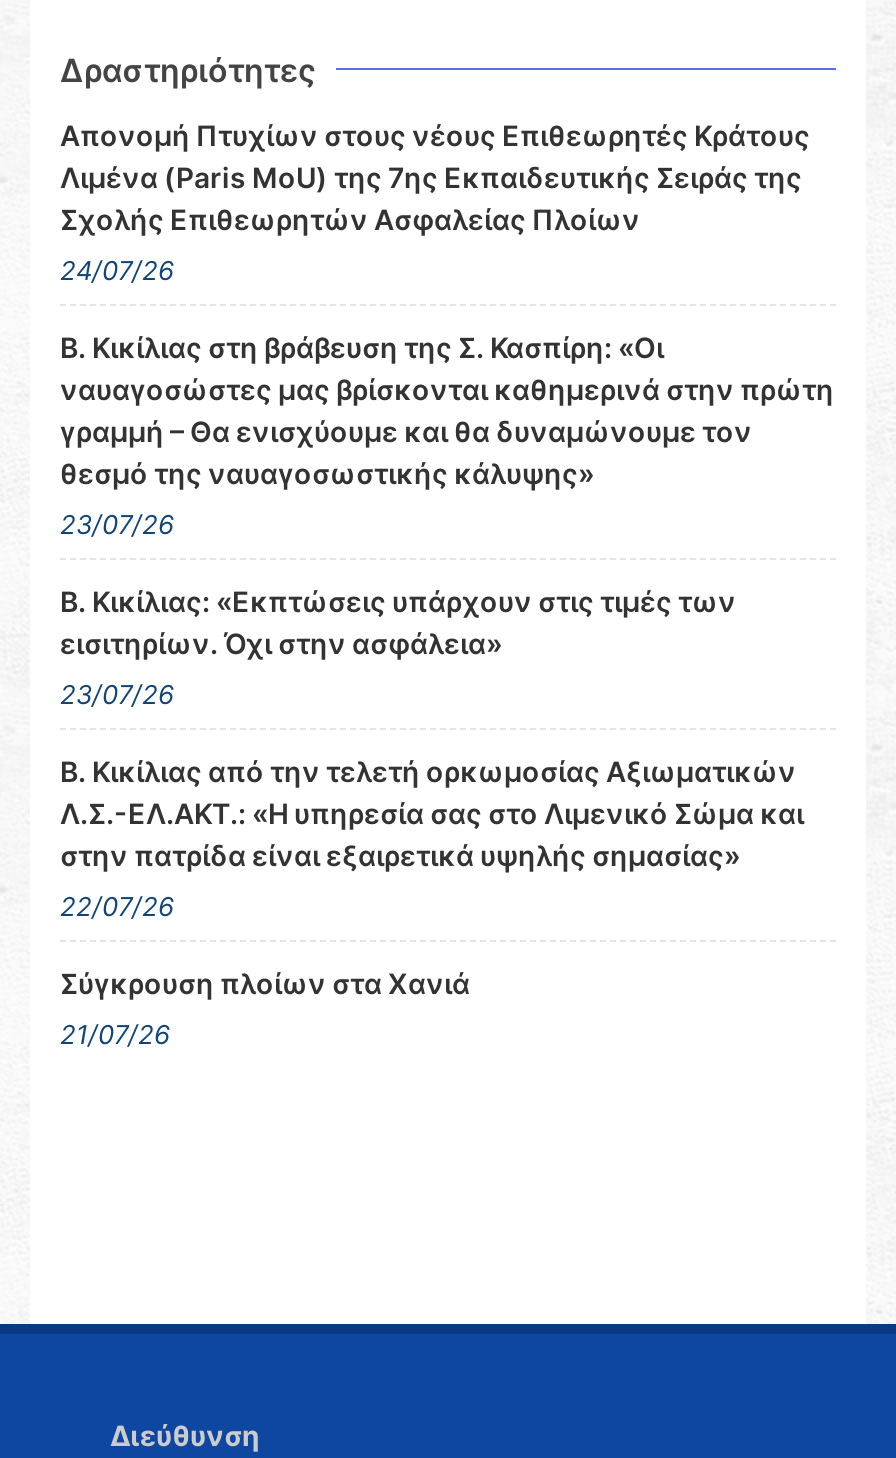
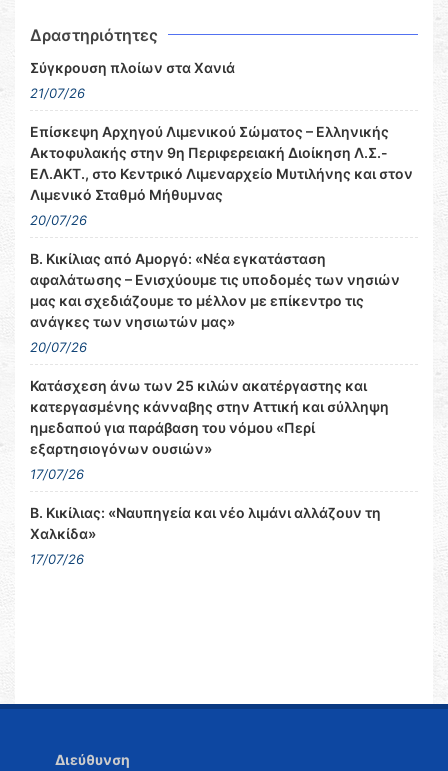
- Απονομή Πτυχίων στους νέους Επιθεωρητές Κράτους
- Λιμένα (Paris MoU) της 7ης Εκπαιδευτικής Σειράς της
- Σχολής Επιθεωρητών Ασφαλείας Πλοίων
- 24/07/26
- Β. Κικίλιας στη βράβευση της Σ. Κασπίρη: «Οι
- ναυαγοσώστες μας βρίσκονται καθημερινά στην πρώτη
- γραμμή – Θα ενισχύουμε και θα δυναμώνουμε τον
- θεσμό της ναυαγοσωστικής κάλυψης»
- 23/07/26
- Β. Κικίλιας: «Εκπτώσεις υπάρχουν στις τιμές των
- εισιτηρίων. Όχι στην ασφάλεια»
- 23/07/26
- Β. Κικίλιας από την τελετή ορκωμοσίας Αξιωματικών
- Λ.Σ.-ΕΛ.ΑΚΤ.: «Η υπηρεσία σας στο Λιμενικό Σώμα και
- στην πατρίδα είναι εξαιρετικά υψηλής σημασίας»
- 22/07/26

moved up: Σύγκρουση πλοίων στα Χανιά | 21/07/26

+ Επίσκεψη Αρχηγού Λιμενικού Σώματος – Ελληνικής
+ Ακτοφυλακής στην 9η Περιφερειακή Διοίκηση Λ.Σ.-
+ ΕΛ.ΑΚΤ., στο Κεντρικό Λιμεναρχείο Μυτιλήνης και στον
+ Λιμενικό Σταθμό Μήθυμνας
+ 20/07/26
+ Β. Κικίλιας από Αμοργό: «Νέα εγκατάσταση
+ αφαλάτωσης – Ενισχύουμε τις υποδομές των νησιών
+ μας και σχεδιάζουμε το μέλλον με επίκεντρο τις
+ ανάγκες των νησιωτών μας»
+ 20/07/26
+ Κατάσχεση άνω των 25 κιλών ακατέργαστης και
+ κατεργασμένης κάνναβης στην Αττική και σύλληψη
+ ημεδαπού για παράβαση του νόμου «Περί
+ εξαρτησιογόνων ουσιών»
+ 17/07/26
+ Β. Κικίλιας: «Ναυπηγεία και νέο λιμάνι αλλάζουν τη
+ Χαλκίδα»
+ 17/07/26
